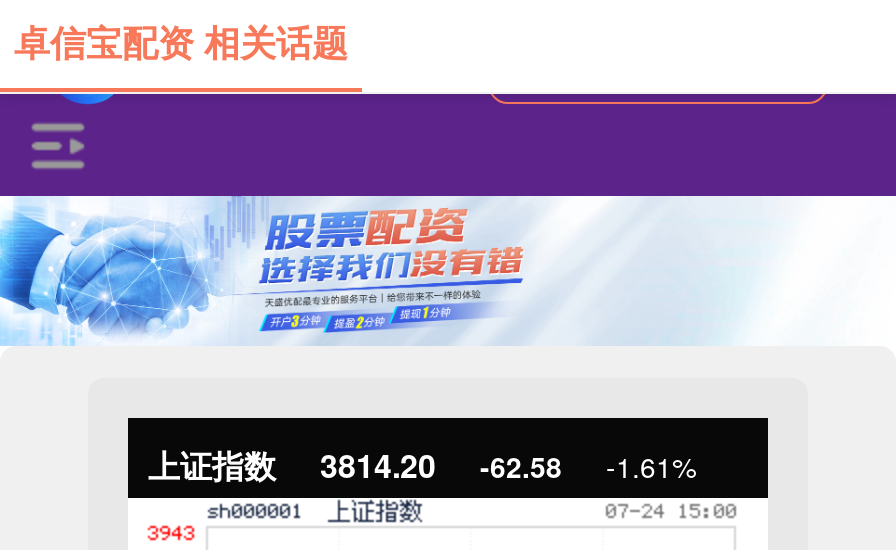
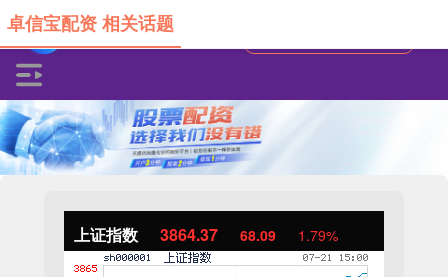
- 3814.20
+ 3864.37

- -62.58
+ 68.09

- -1.61%
+ 1.79%
